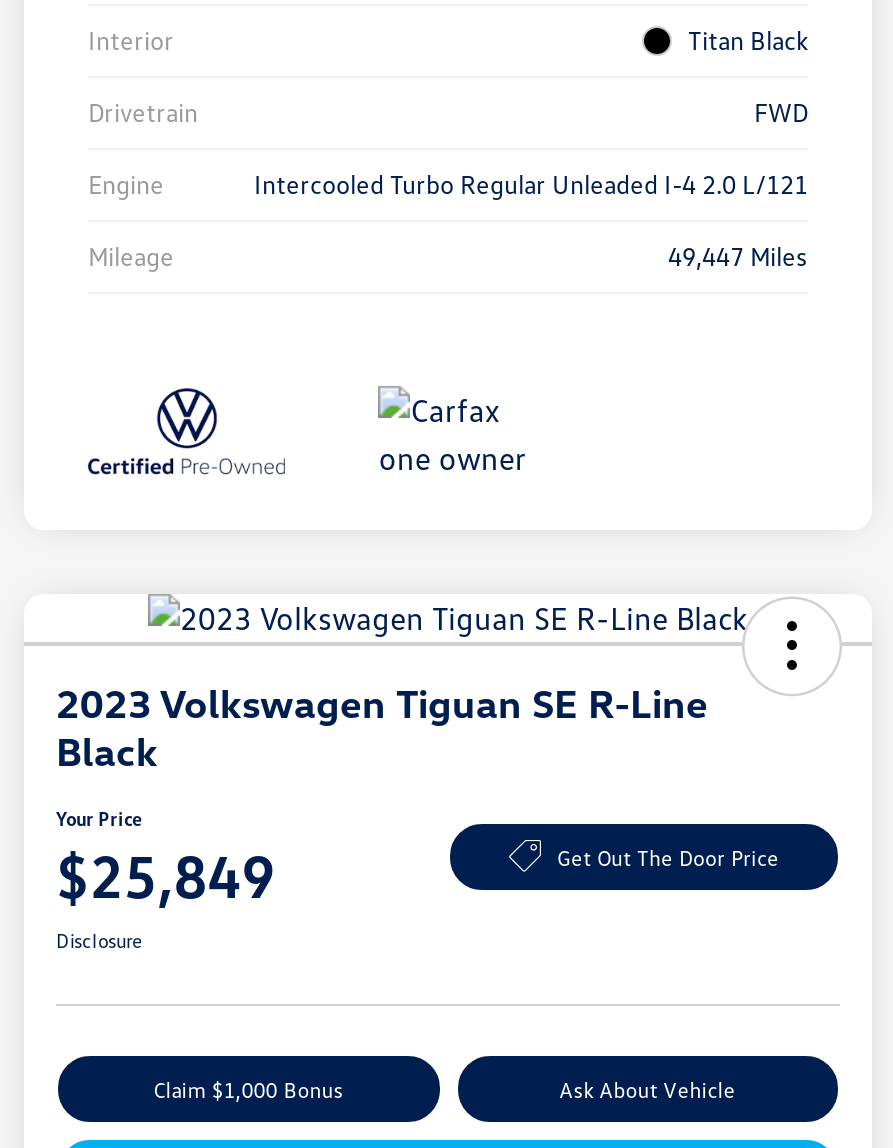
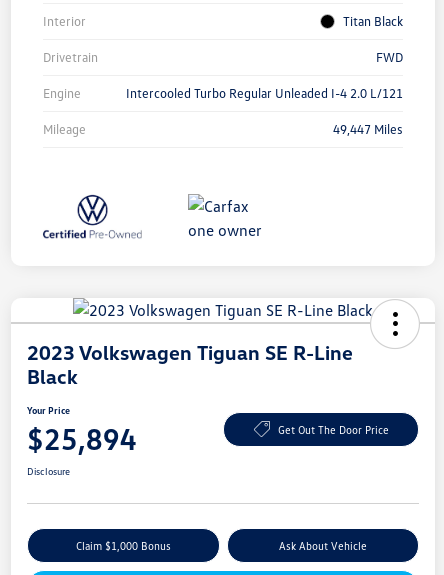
- $25,849
+ $25,894
